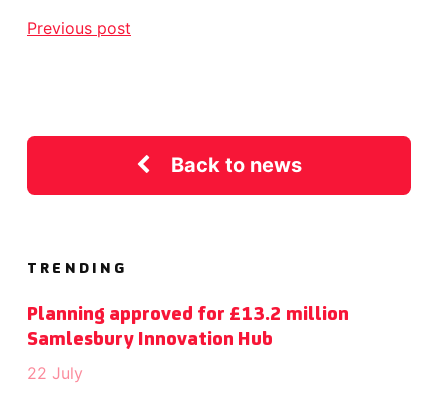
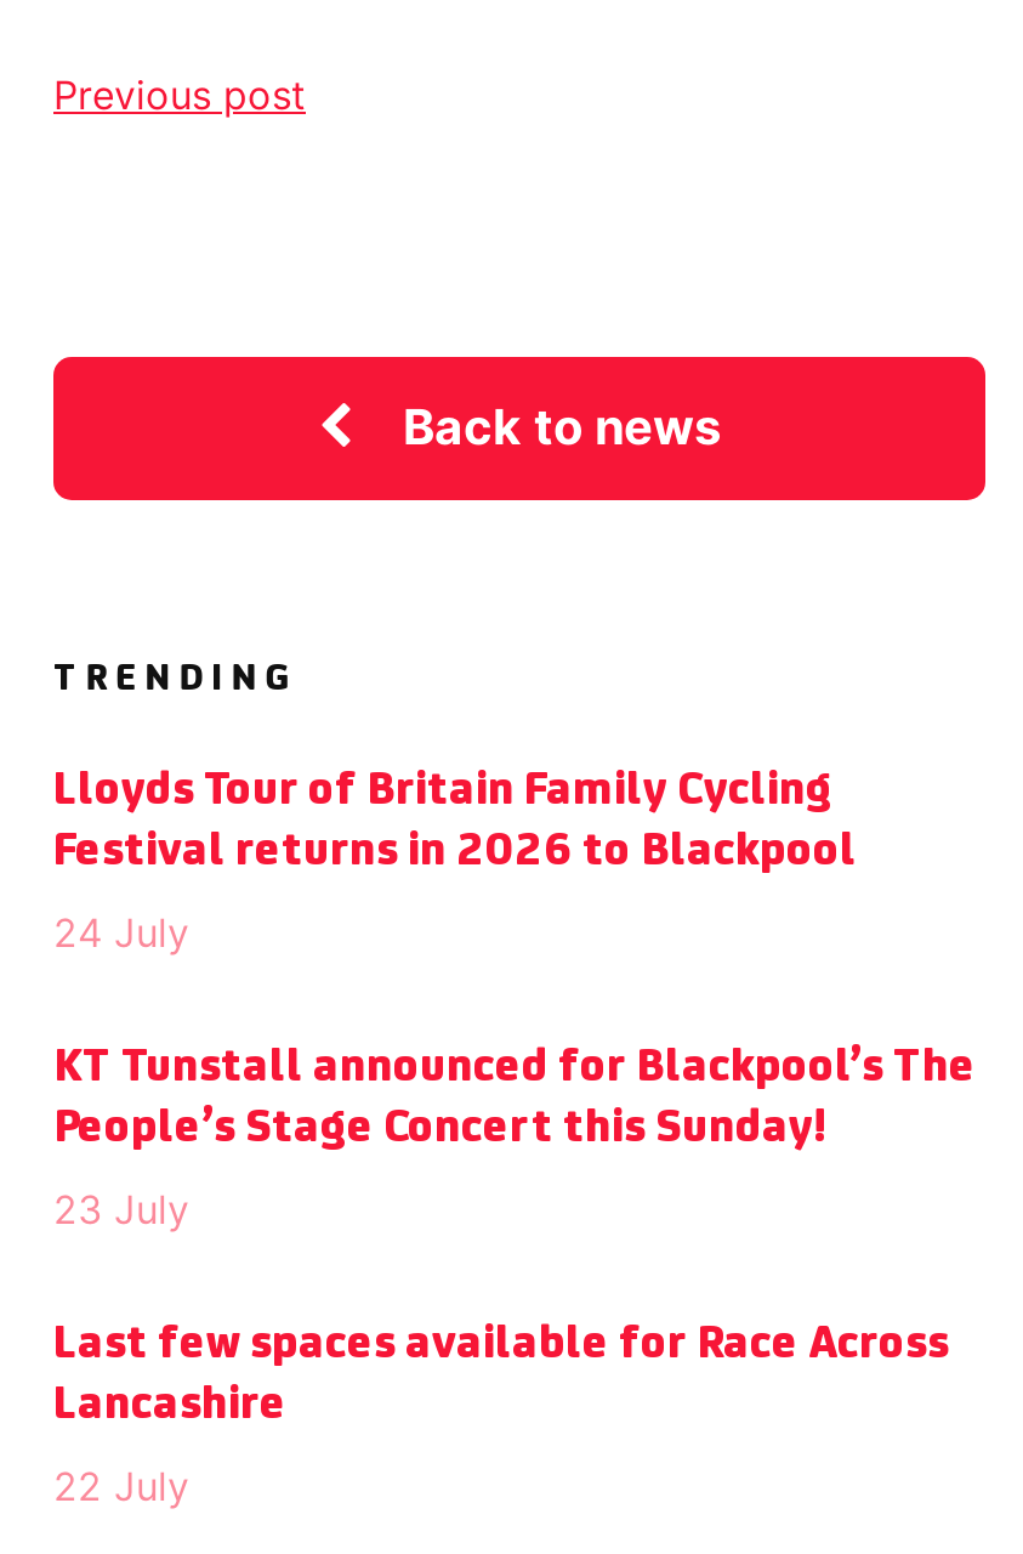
- Planning approved for £13.2 million
- Samlesbury Innovation Hub
+ Lloyds Tour of Britain Family Cycling
+ Festival returns in 2026 to Blackpool
+ 24 July
+ KT Tunstall announced for Blackpool’s The
+ People’s Stage Concert this Sunday!
+ 23 July
+ Last few spaces available for Race Across
+ Lancashire
